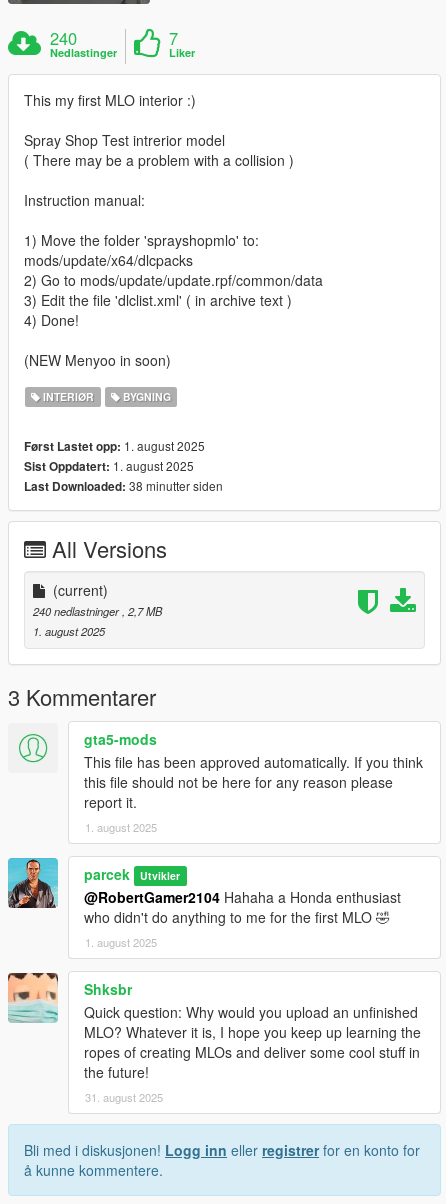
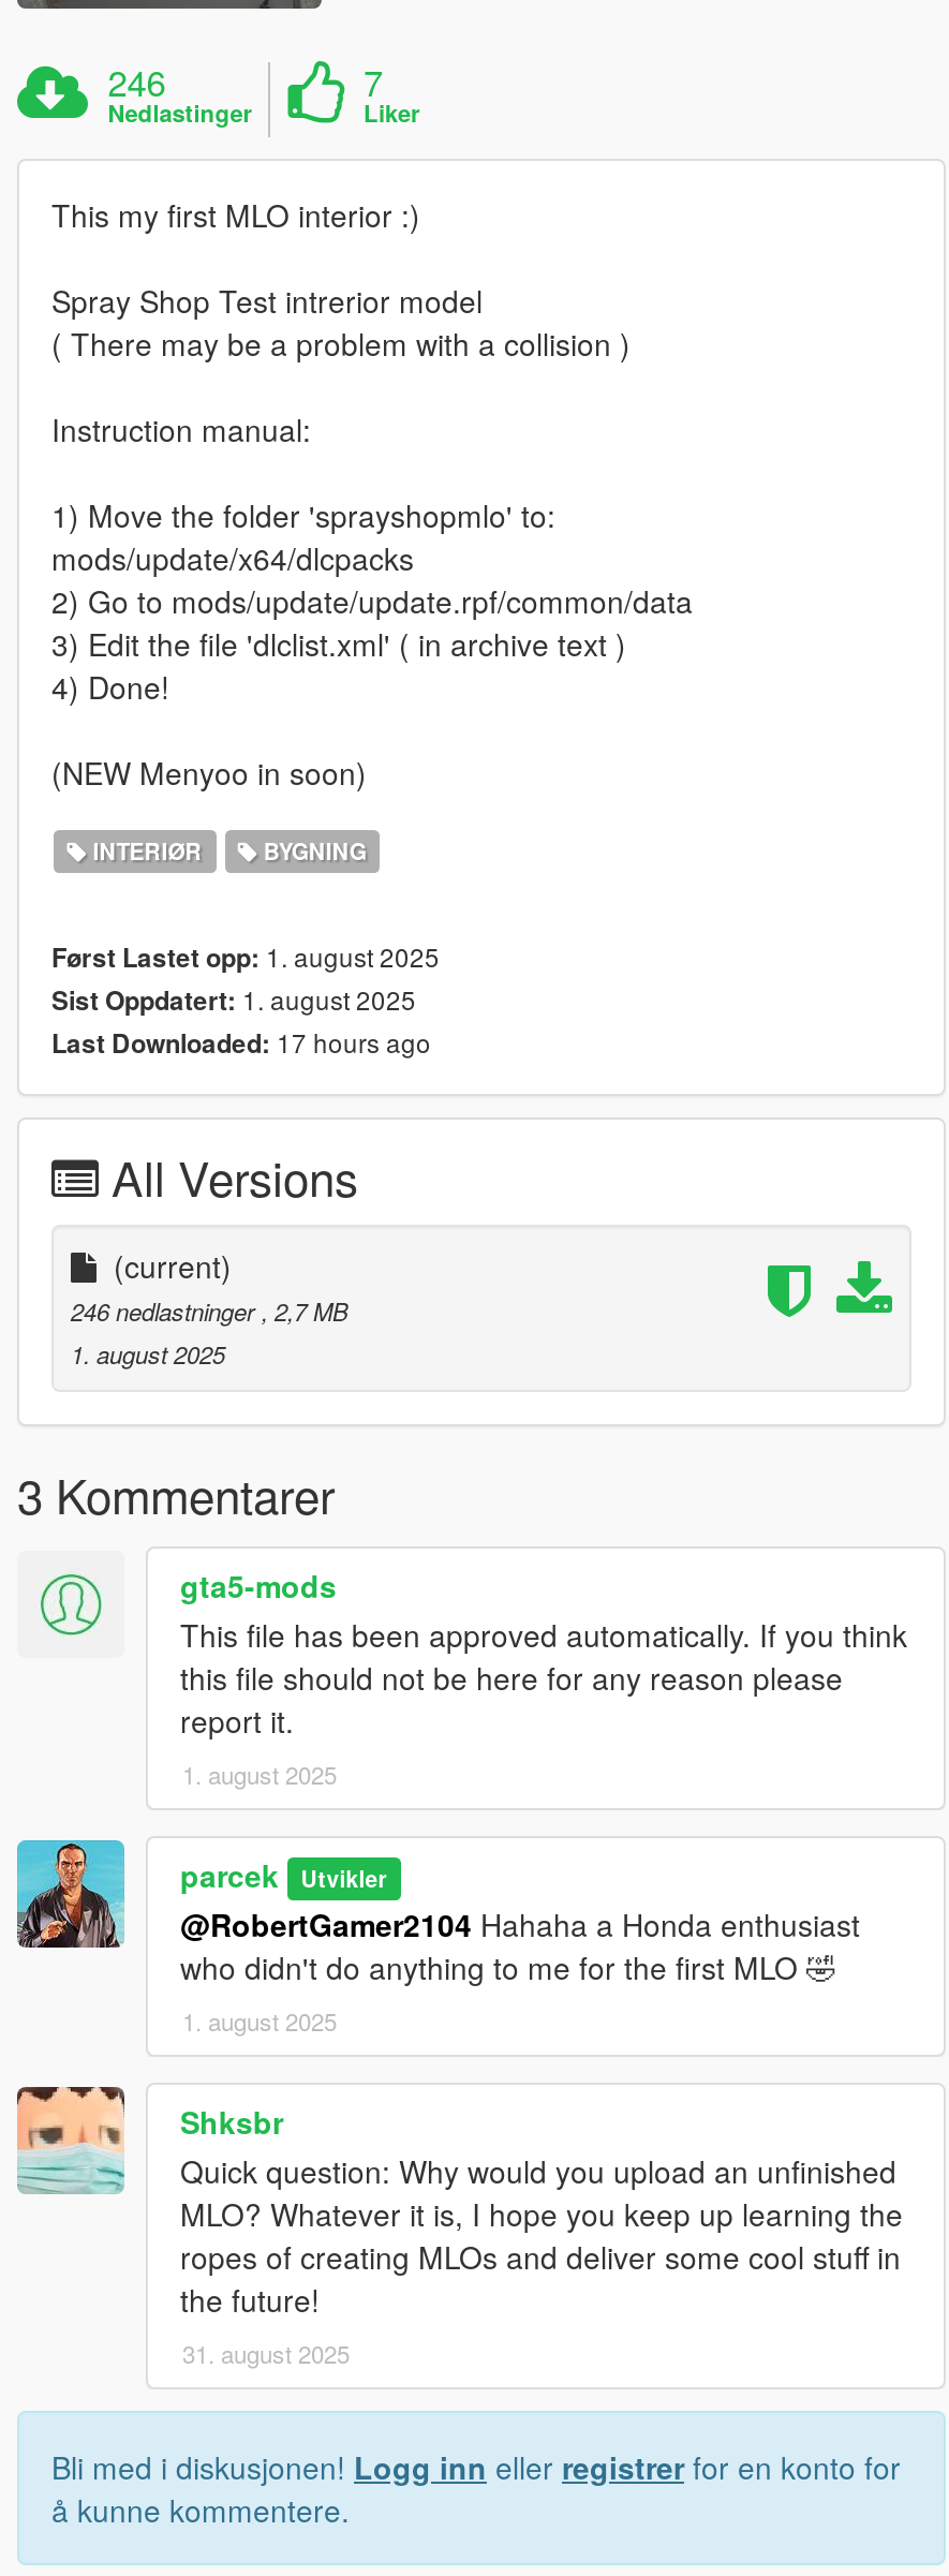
- 240
+ 246

- Last Downloaded: 38 minutter siden
+ Last Downloaded: 17 hours ago

- 240 nedlastninger, 2,7 MB
+ 246 nedlastninger, 2,7 MB
